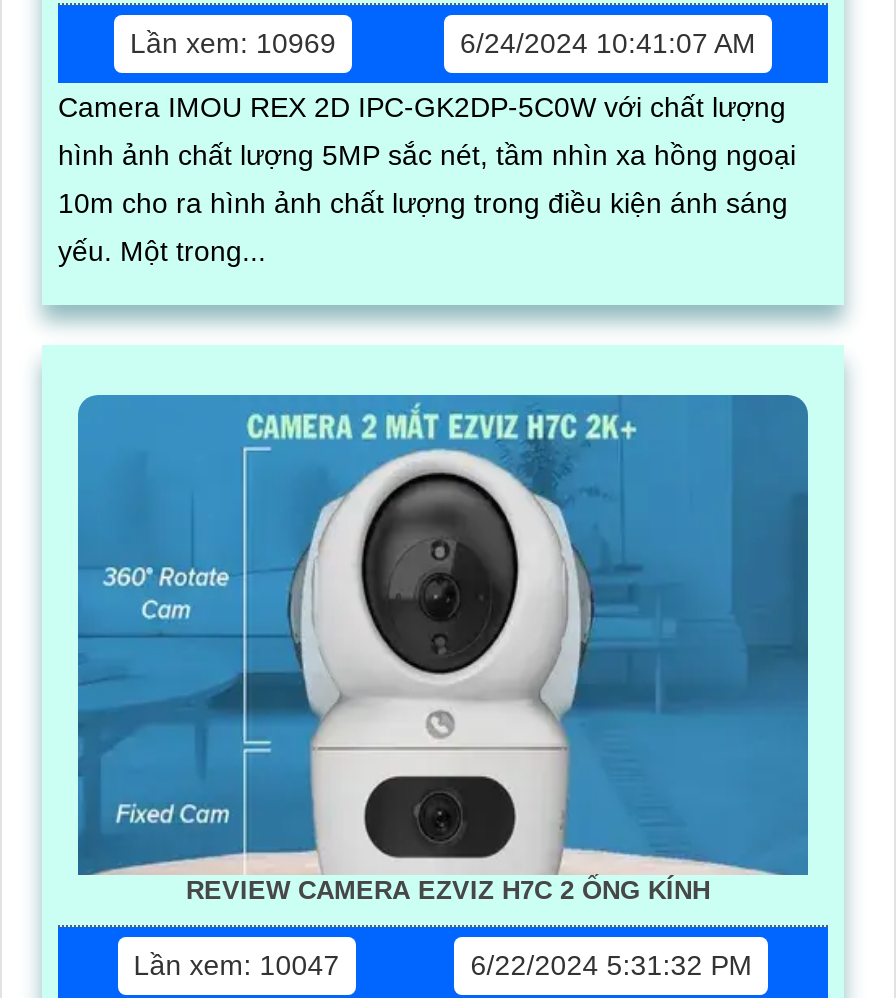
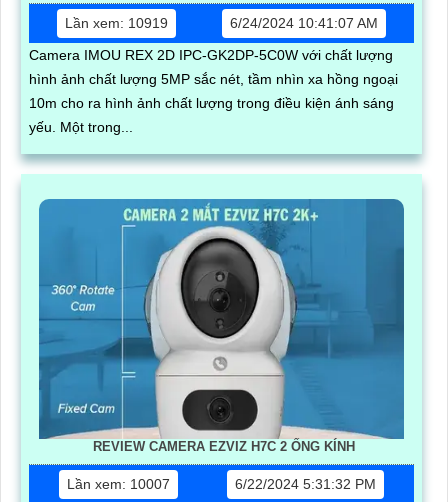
- Lần xem: 10969
+ Lần xem: 10919

- Lần xem: 10047
+ Lần xem: 10007
